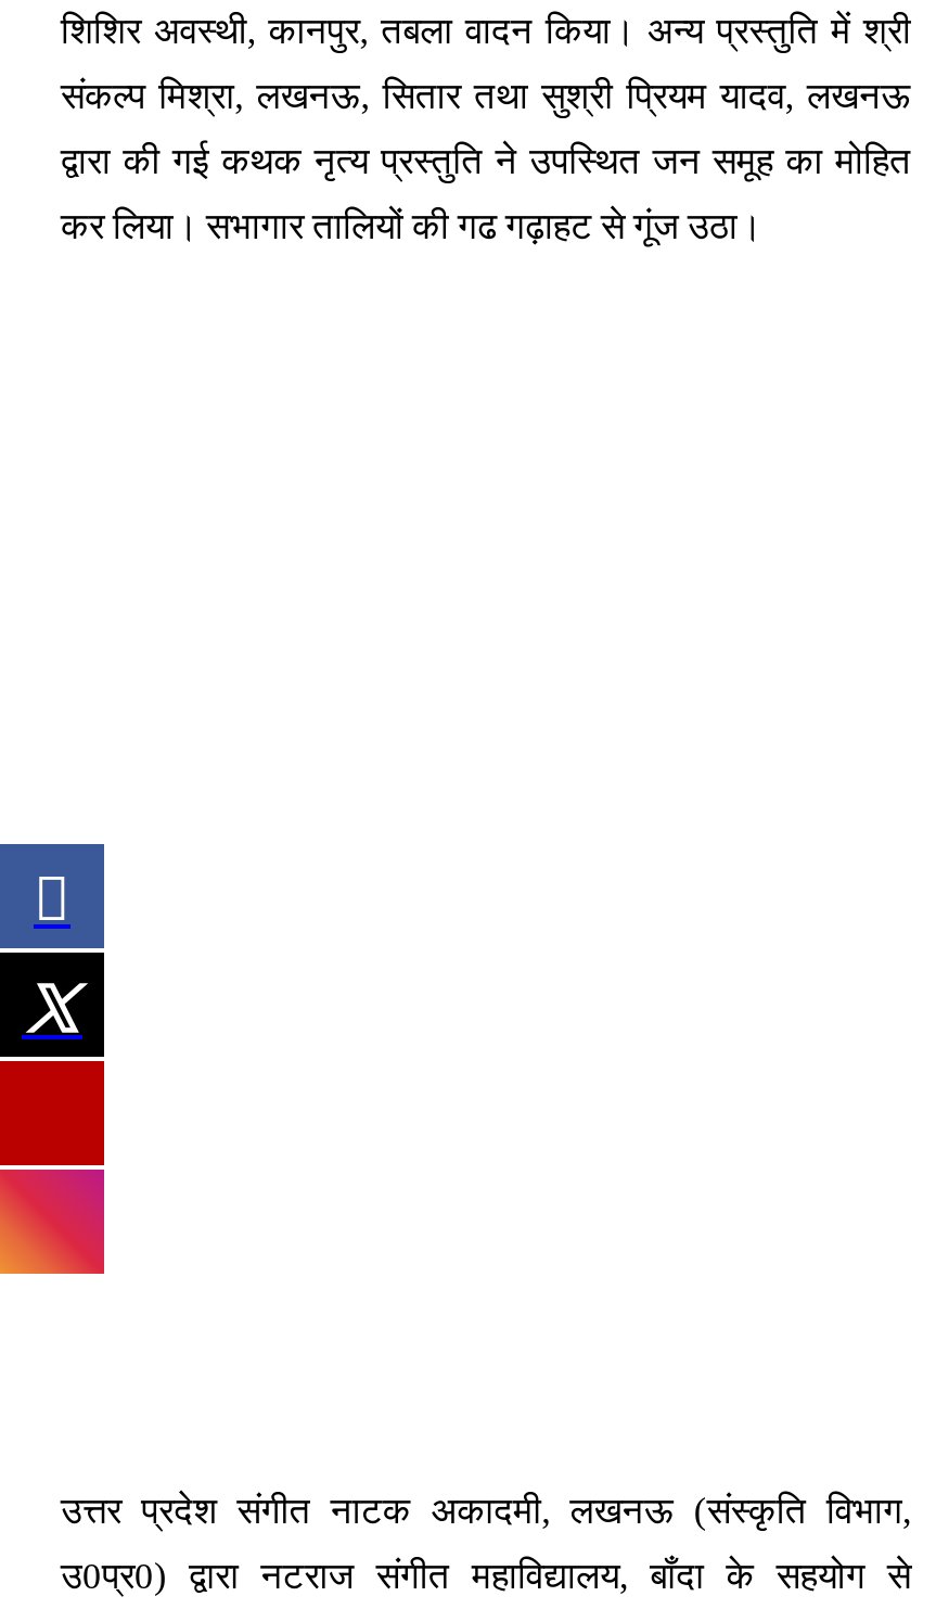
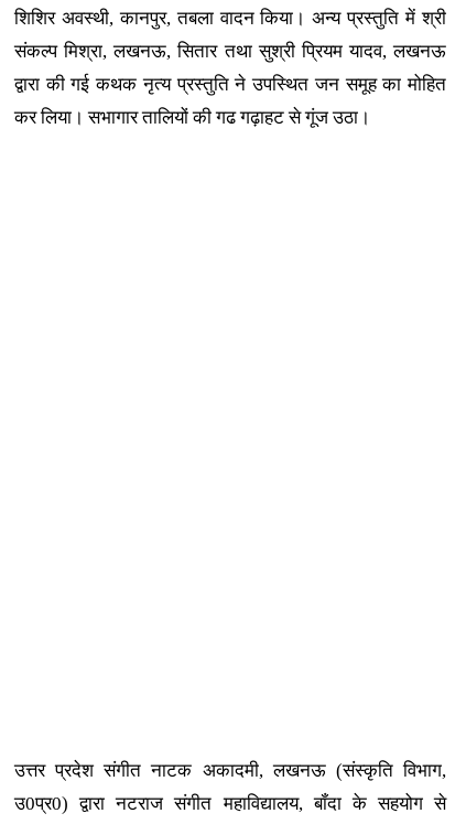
- [image]
